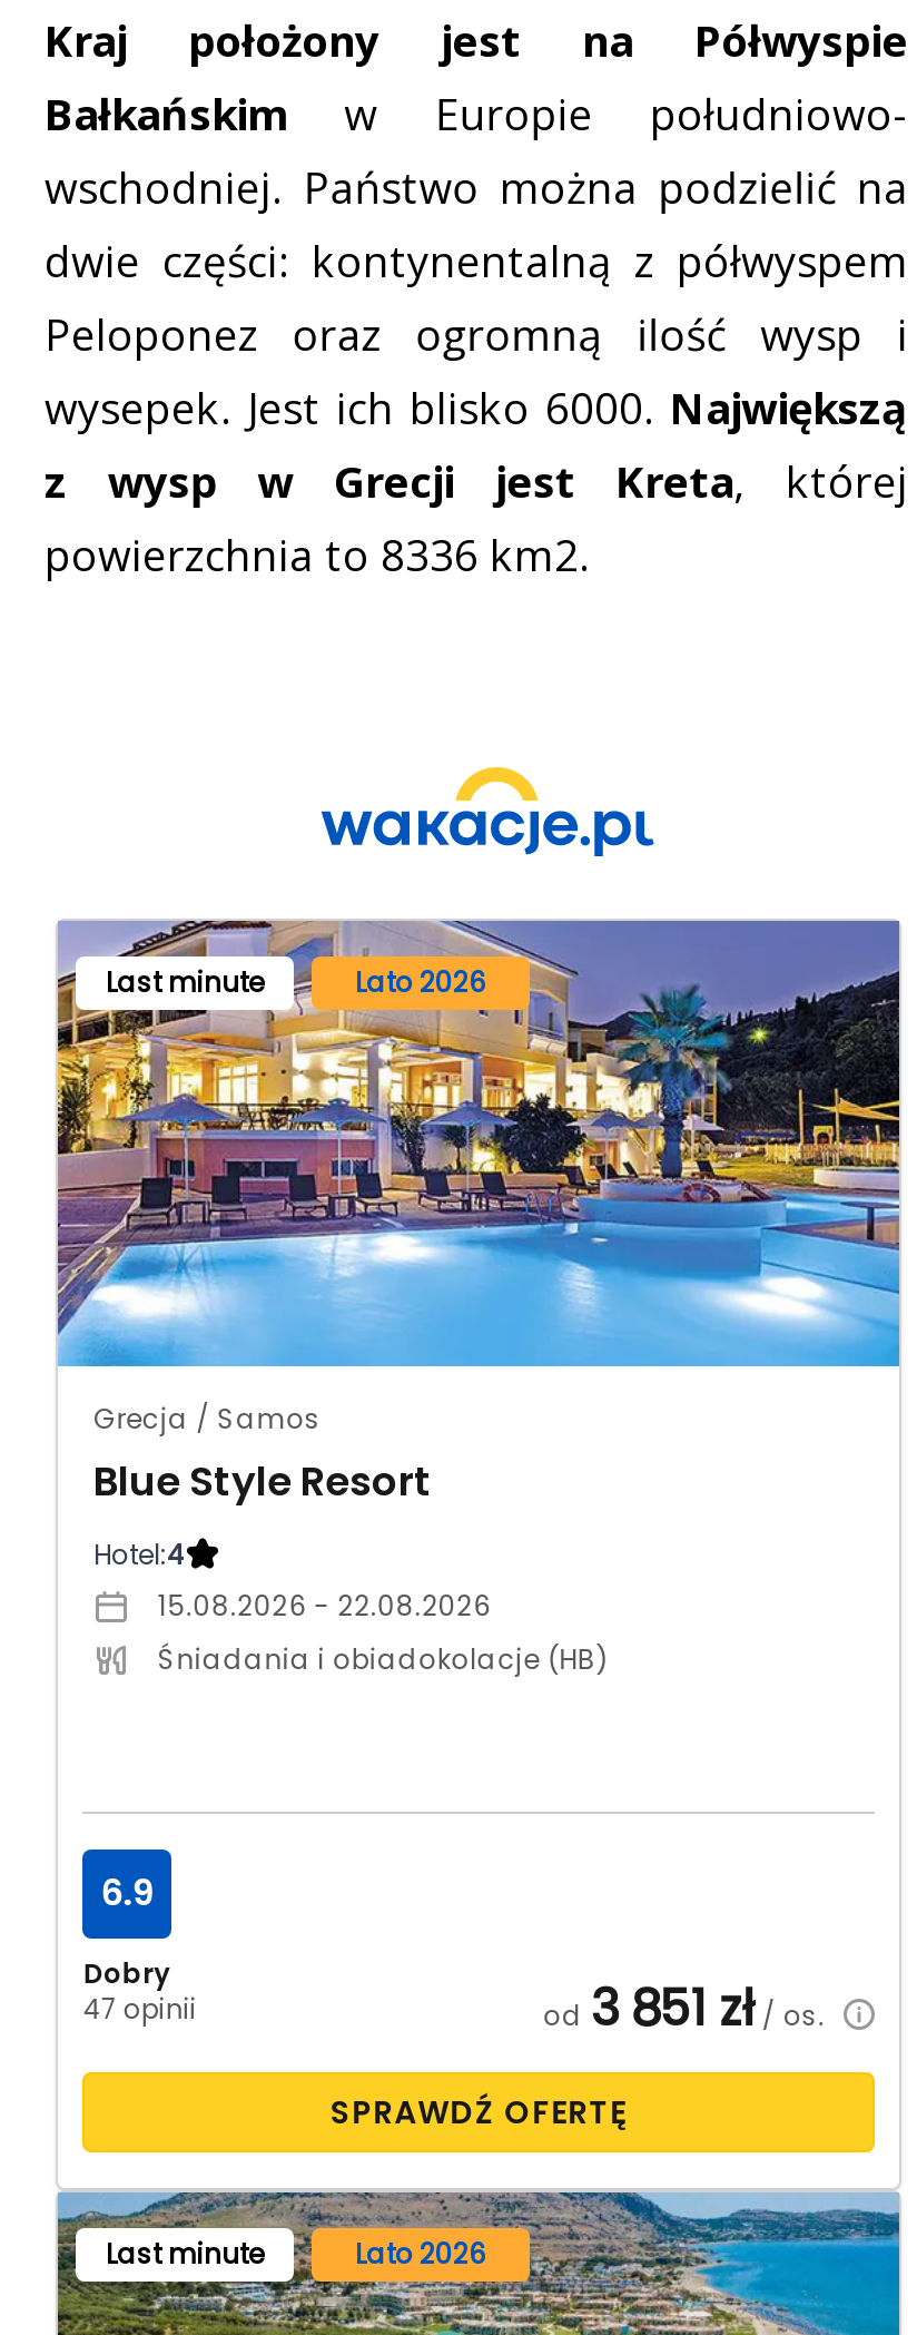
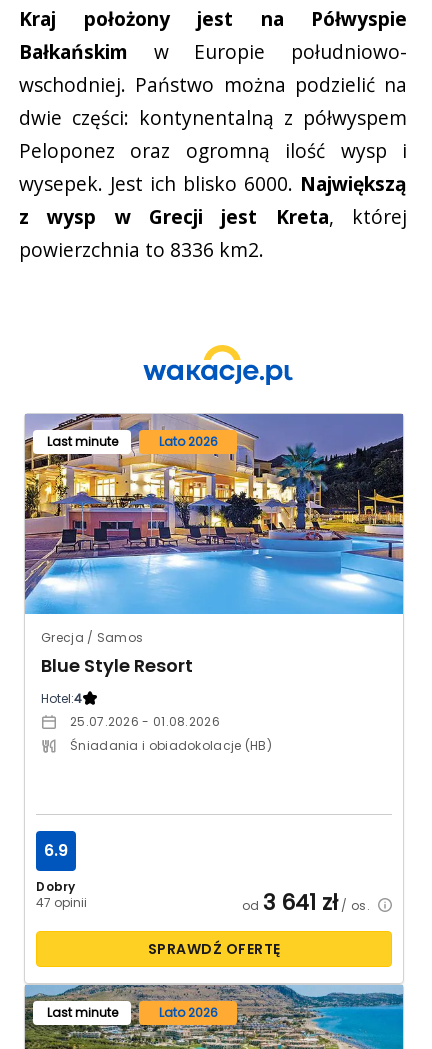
- 15.08.2026 - 22.08.2026
+ 25.07.2026 - 01.08.2026

- od 3 851 zł/ os.
+ od 3 641 zł/ os.
